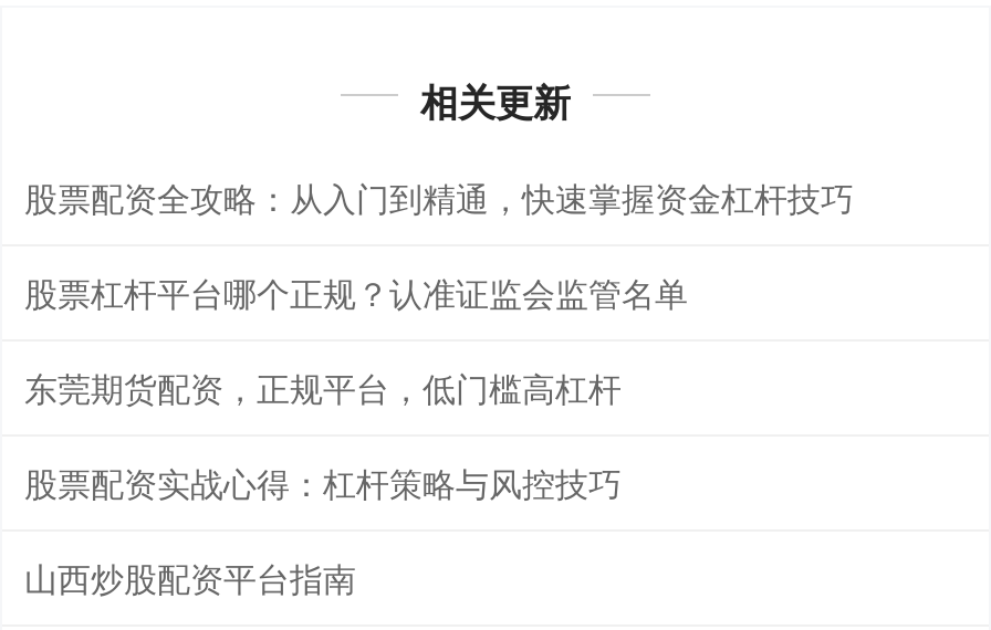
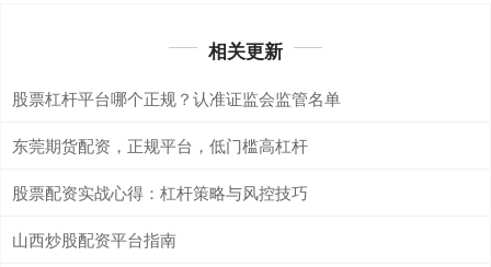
- 股票配资全攻略：从入门到精通，快速掌握资金杠杆技巧
